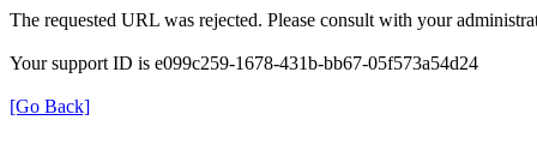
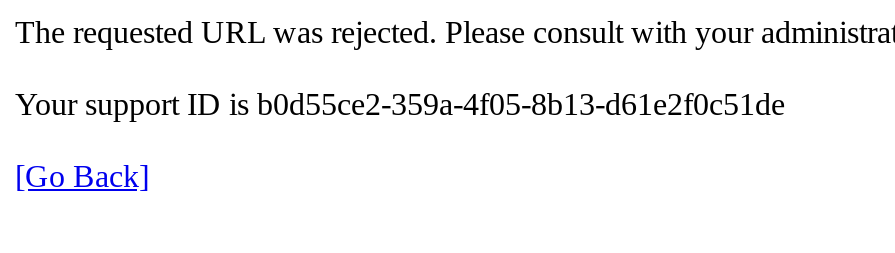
- Your support ID is e099c259-1678-431b-bb67-05f573a54d24
+ Your support ID is b0d55ce2-359a-4f05-8b13-d61e2f0c51de
